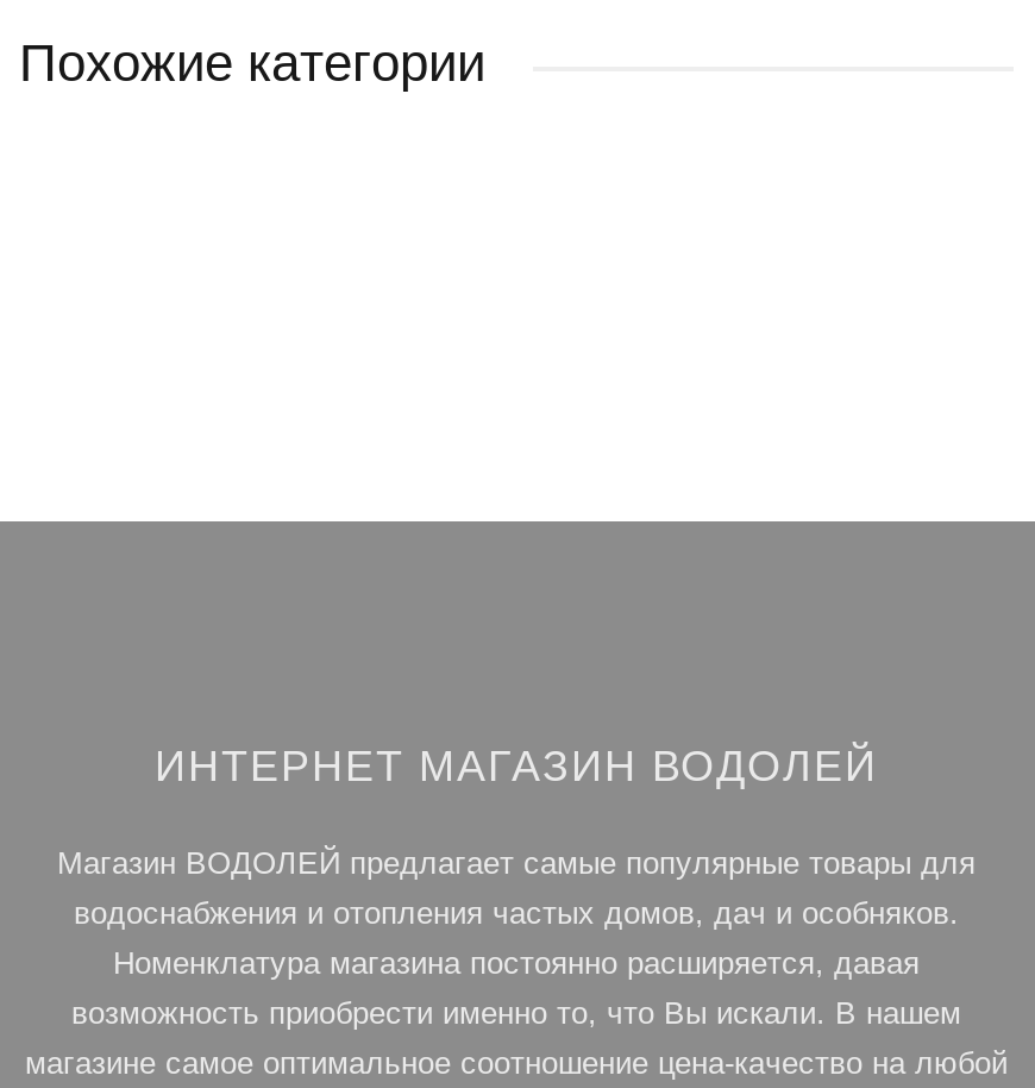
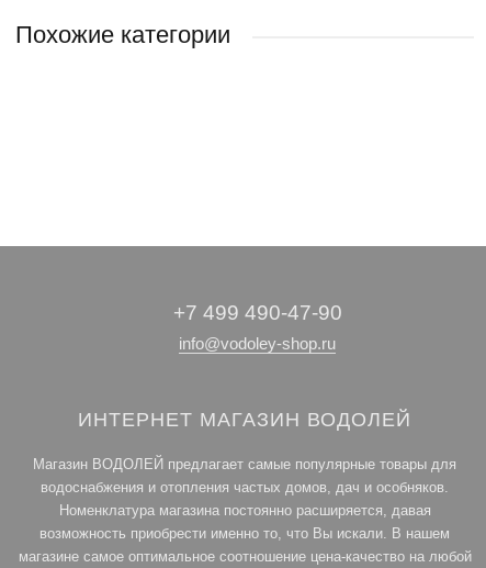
+ +7 499 490-47-90
+ info@vodoley-shop.ru
